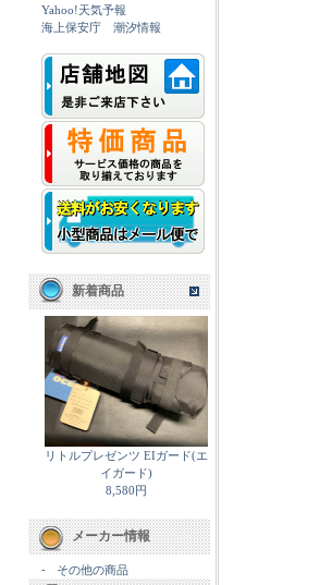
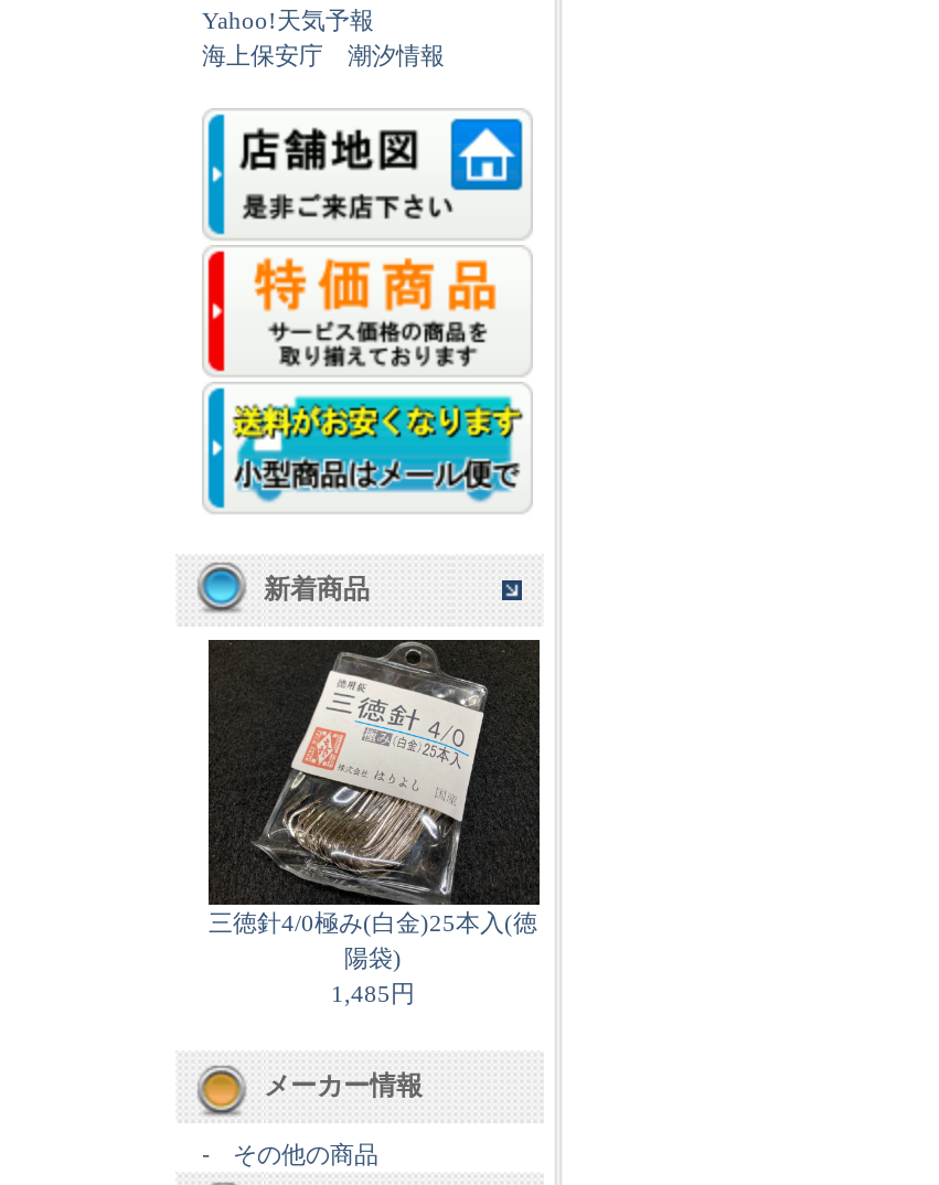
- [image]
- リトルプレゼンツ EIガード(エ
- イガード)
- 8,580円
+ [image]
+ 三徳針4/0極み(白金)25本入(徳
+ 陽袋)
+ 1,485円
